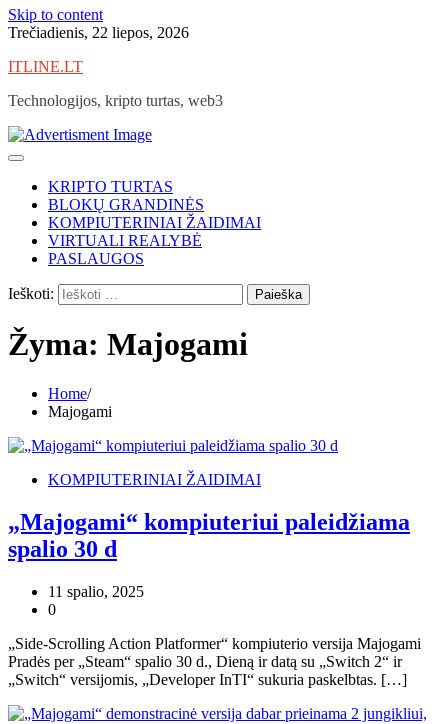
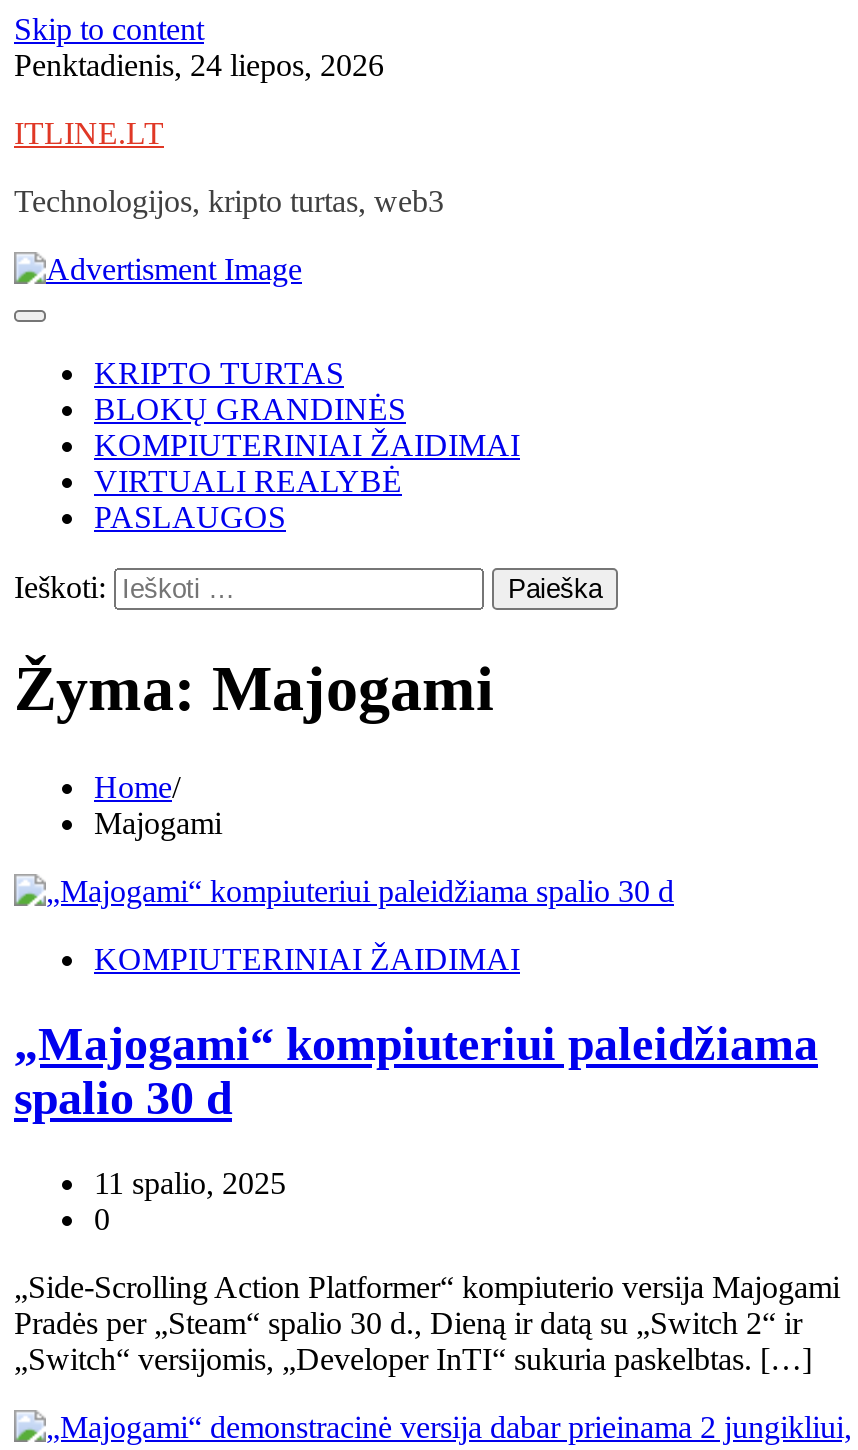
- Trečiadienis, 22 liepos, 2026
+ Penktadienis, 24 liepos, 2026
